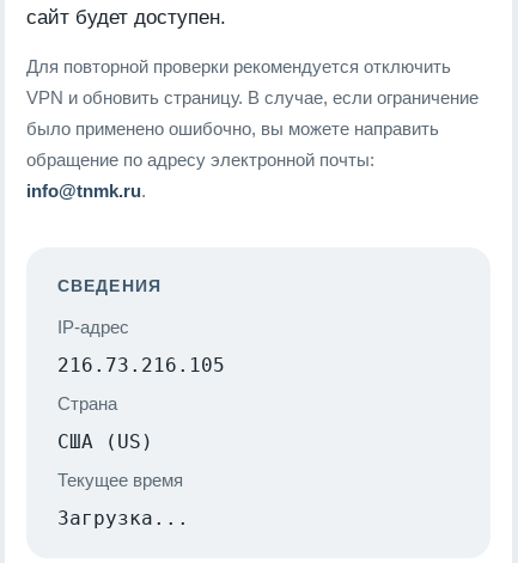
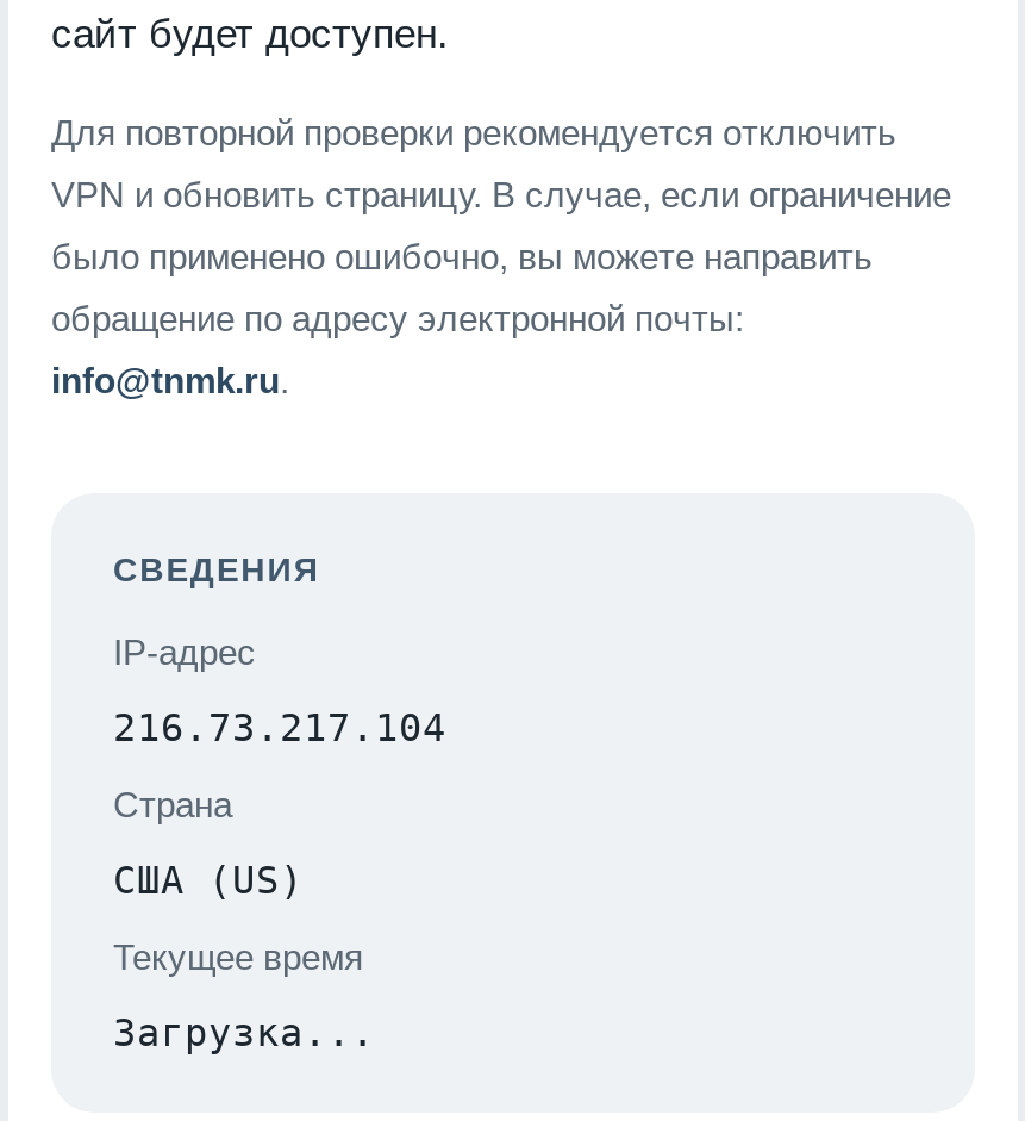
- 216.73.216.105
+ 216.73.217.104
